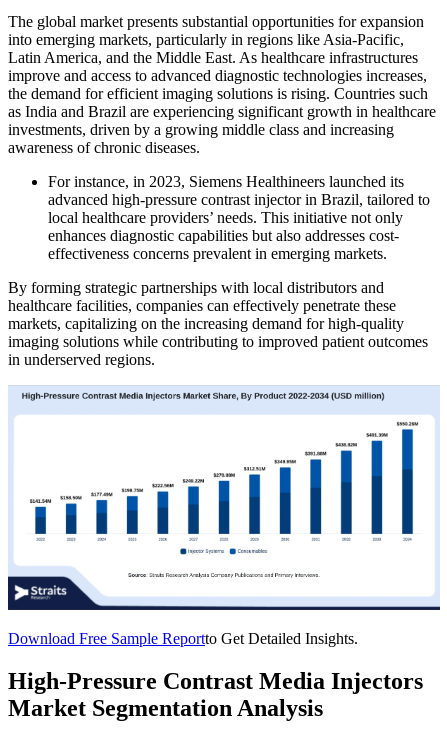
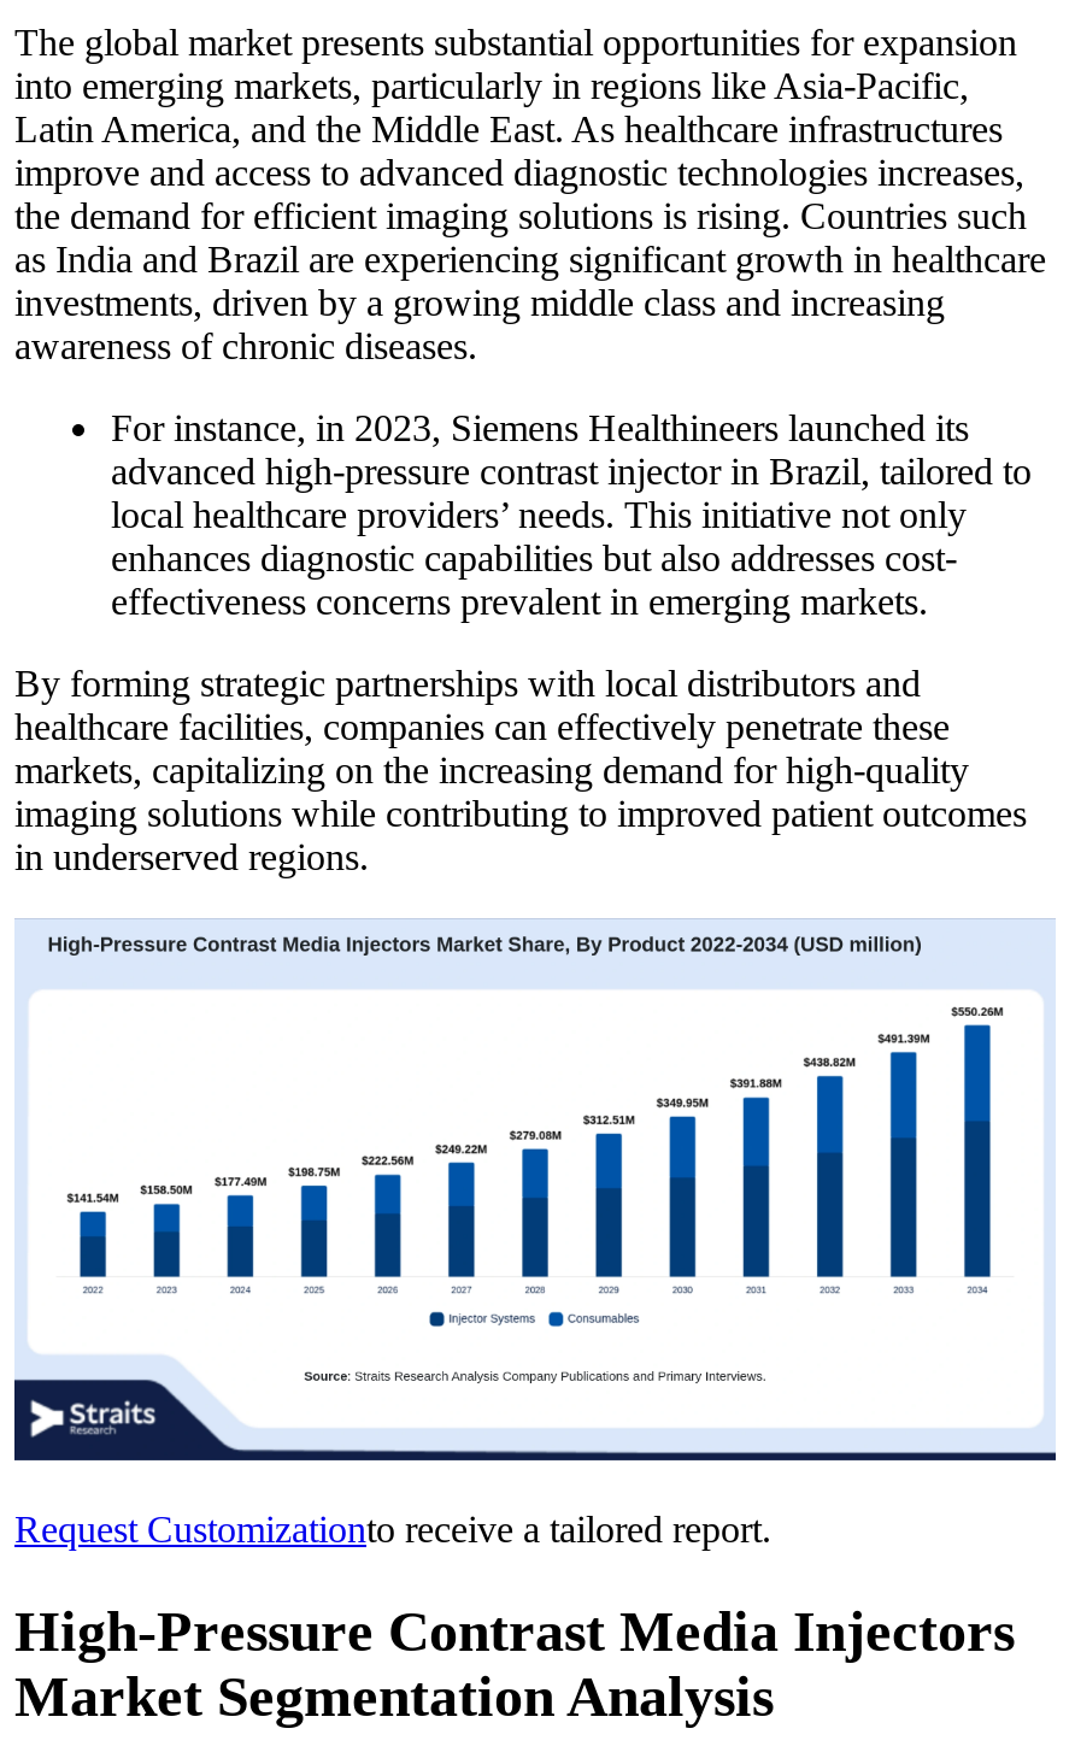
- Download Free Sample Reportto Get Detailed Insights.
+ Request Customizationto receive a tailored report.
